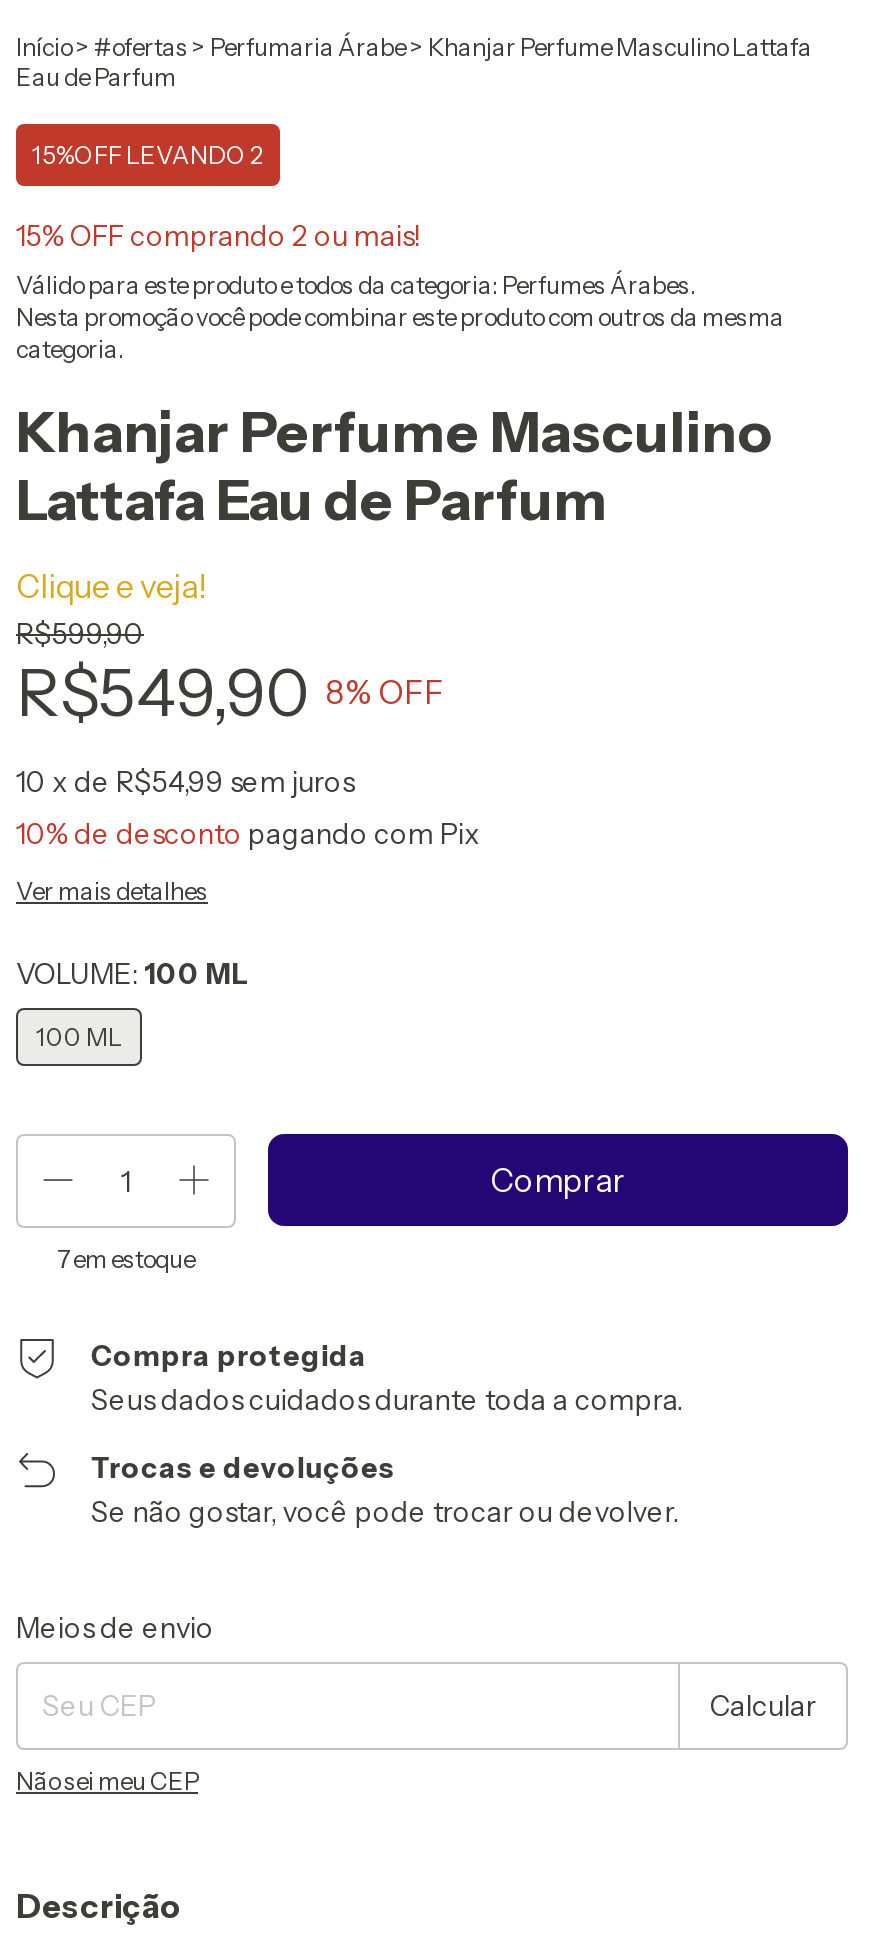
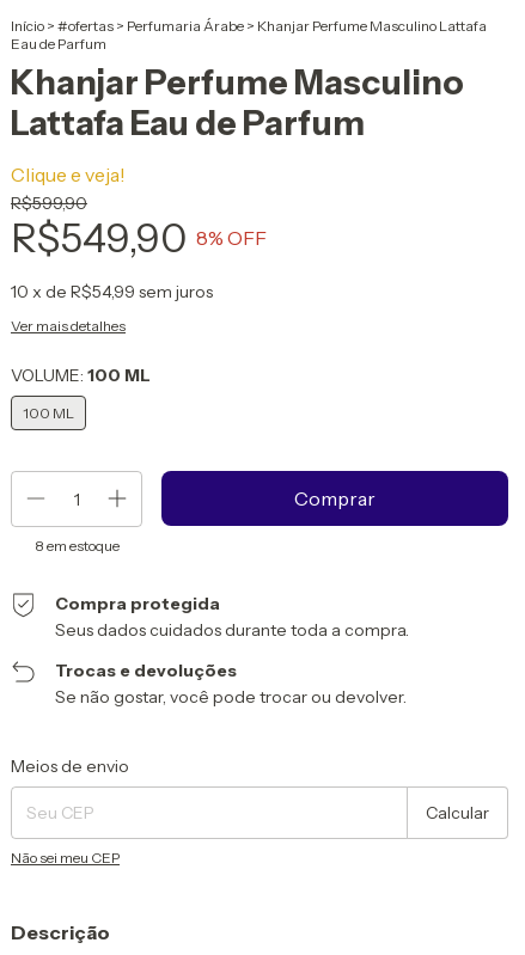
- 15%OFF LEVANDO 2
- 15% OFF comprando 2 ou mais!
- Válido para este produto e todos da categoria: Perfumes Árabes.
- Nesta promoção você pode combinar este produto com outros da mesma
- categoria.

- 10% de desconto pagando com Pix

- 7em estoque
+ 8em estoque
